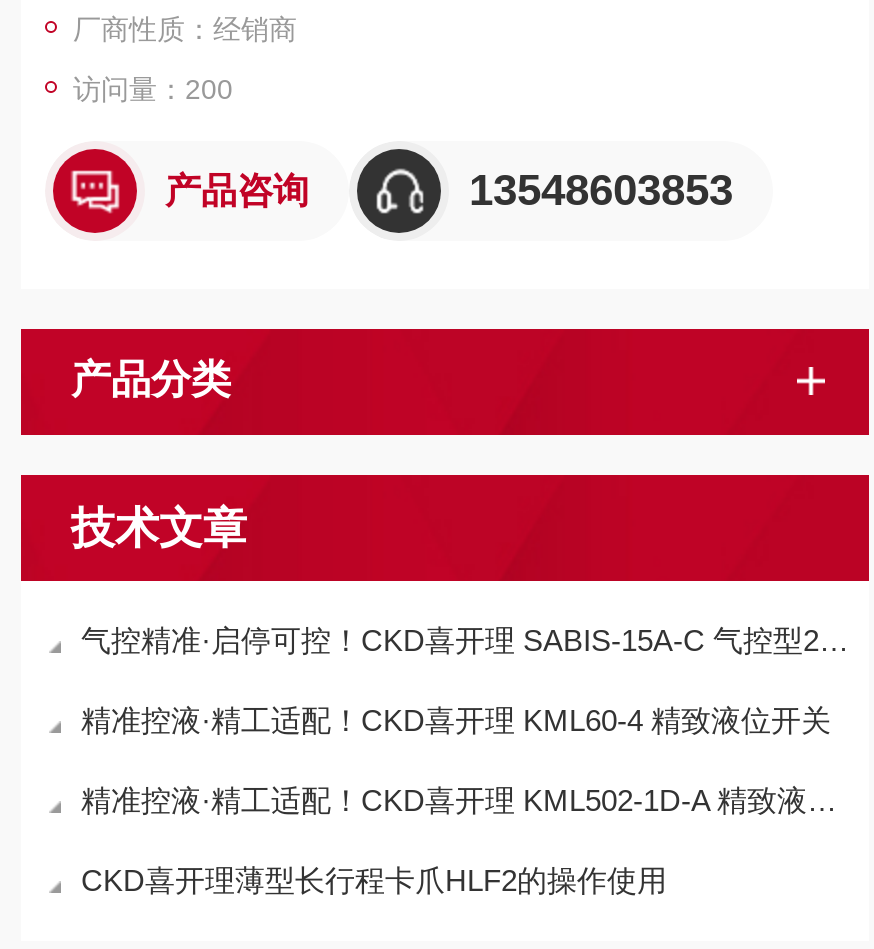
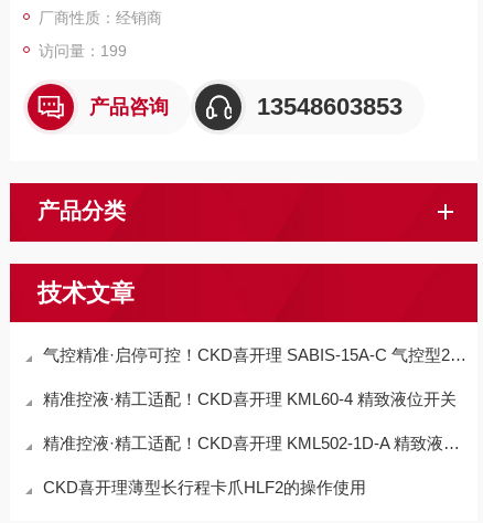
- 访问量：200
+ 访问量：199
